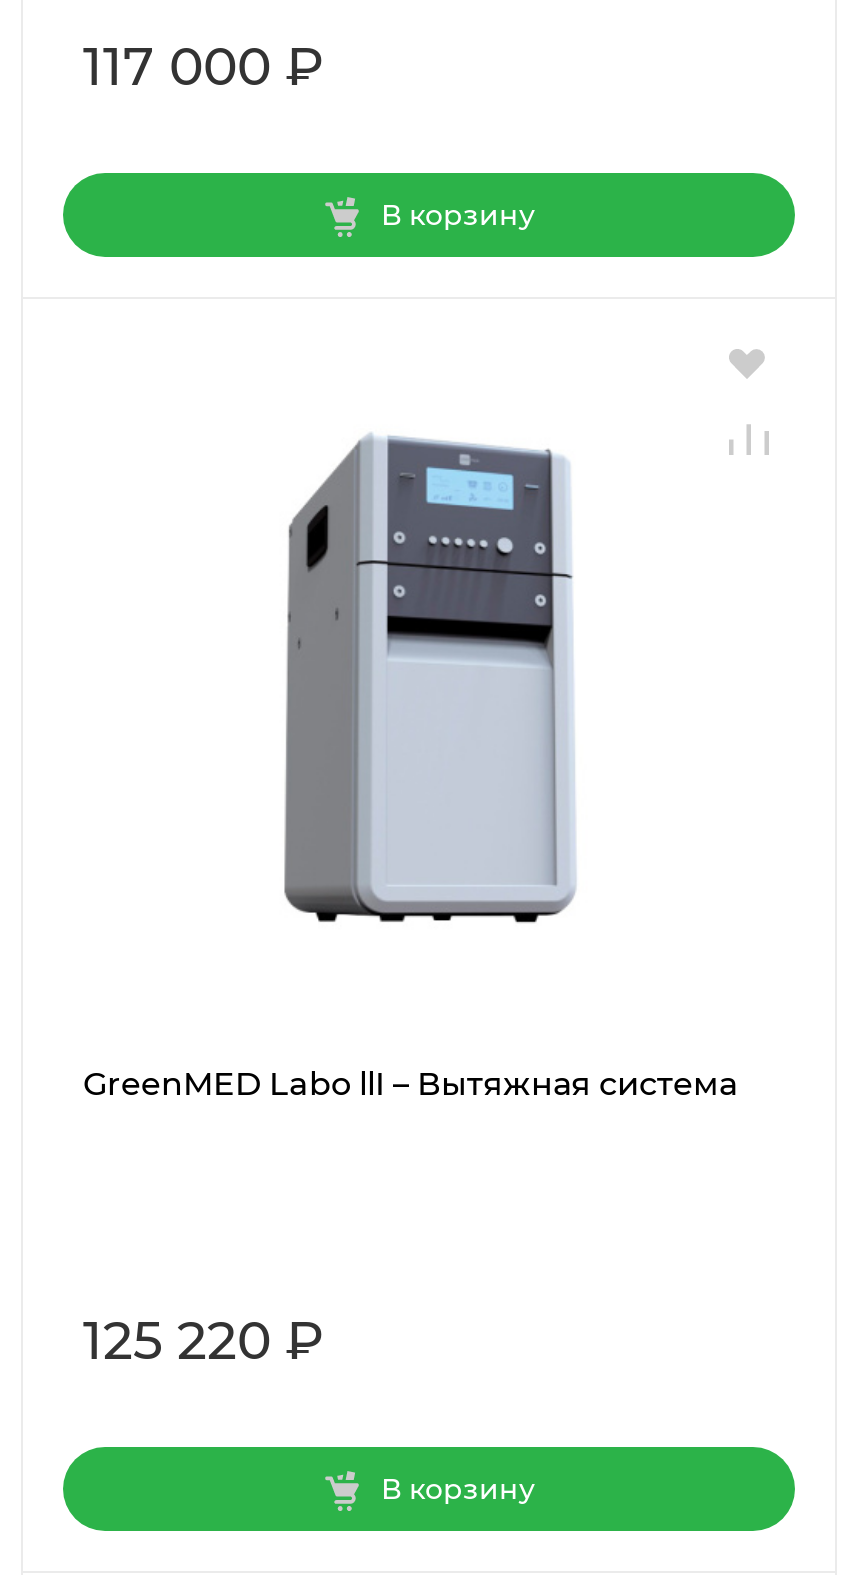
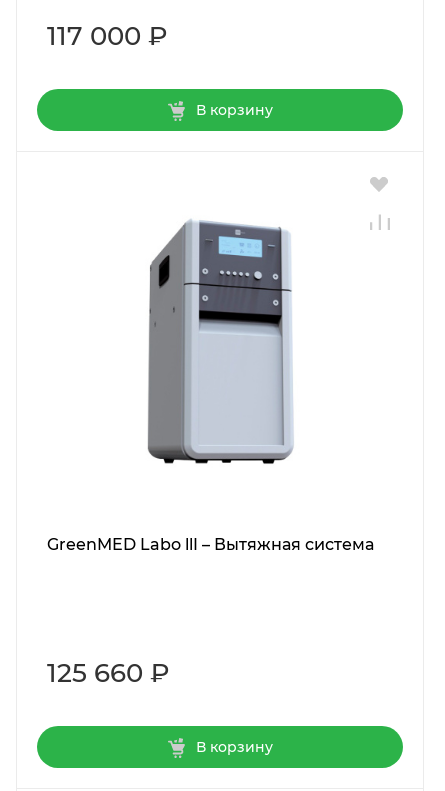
- 125 220 ₽
+ 125 660 ₽
